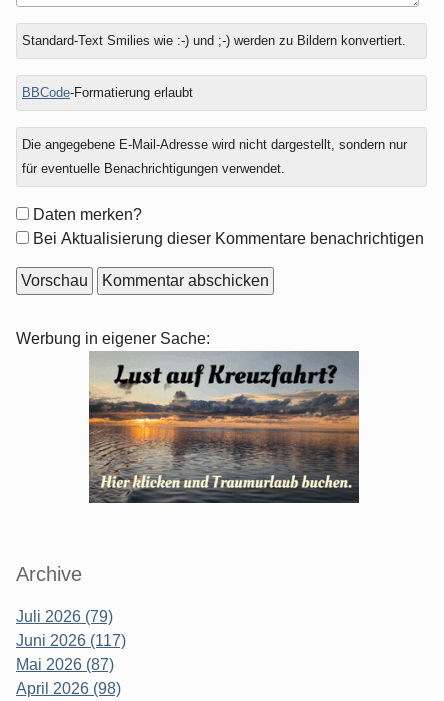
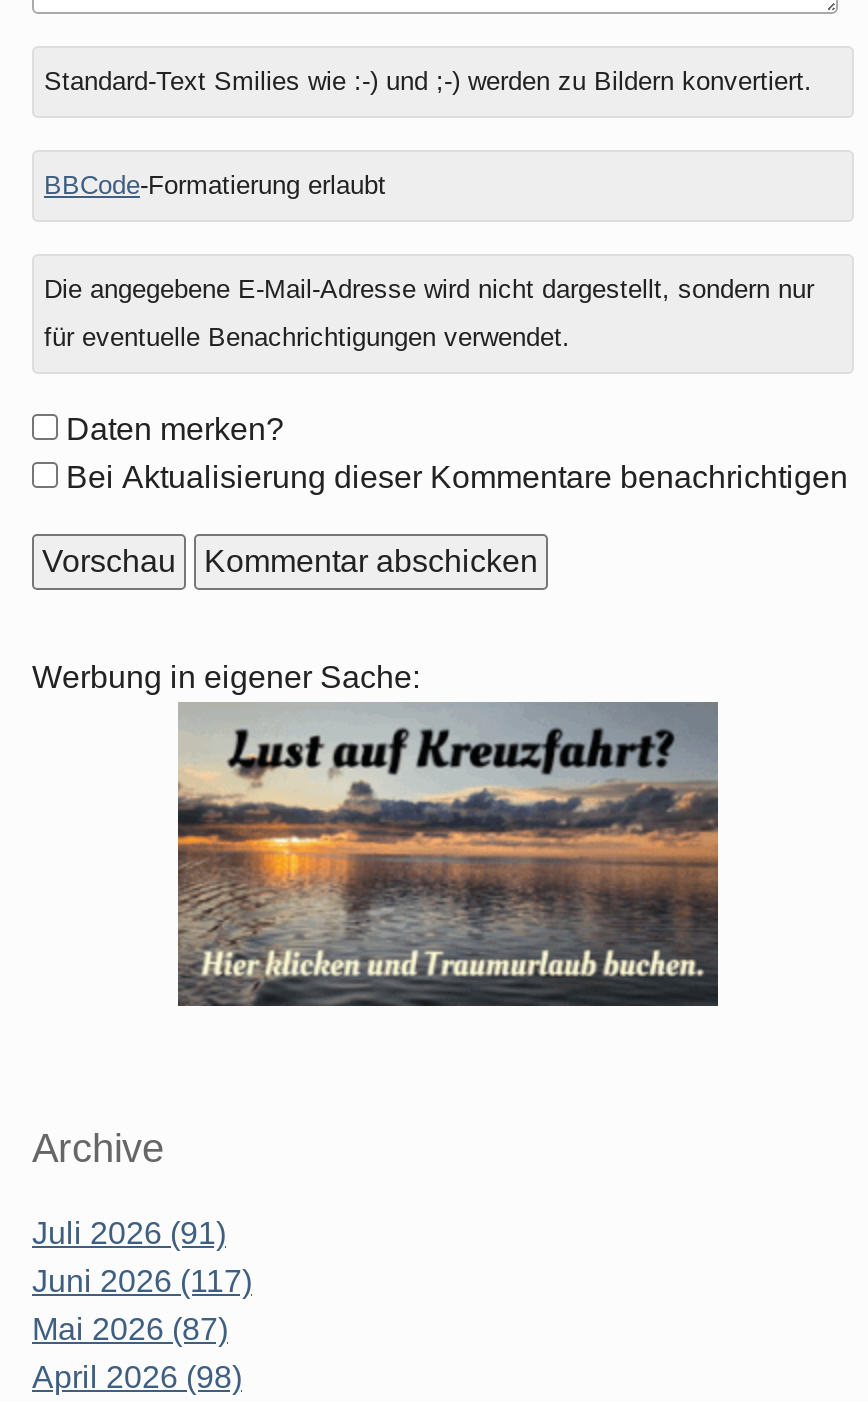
- Juli 2026 (79)
+ Juli 2026 (91)
